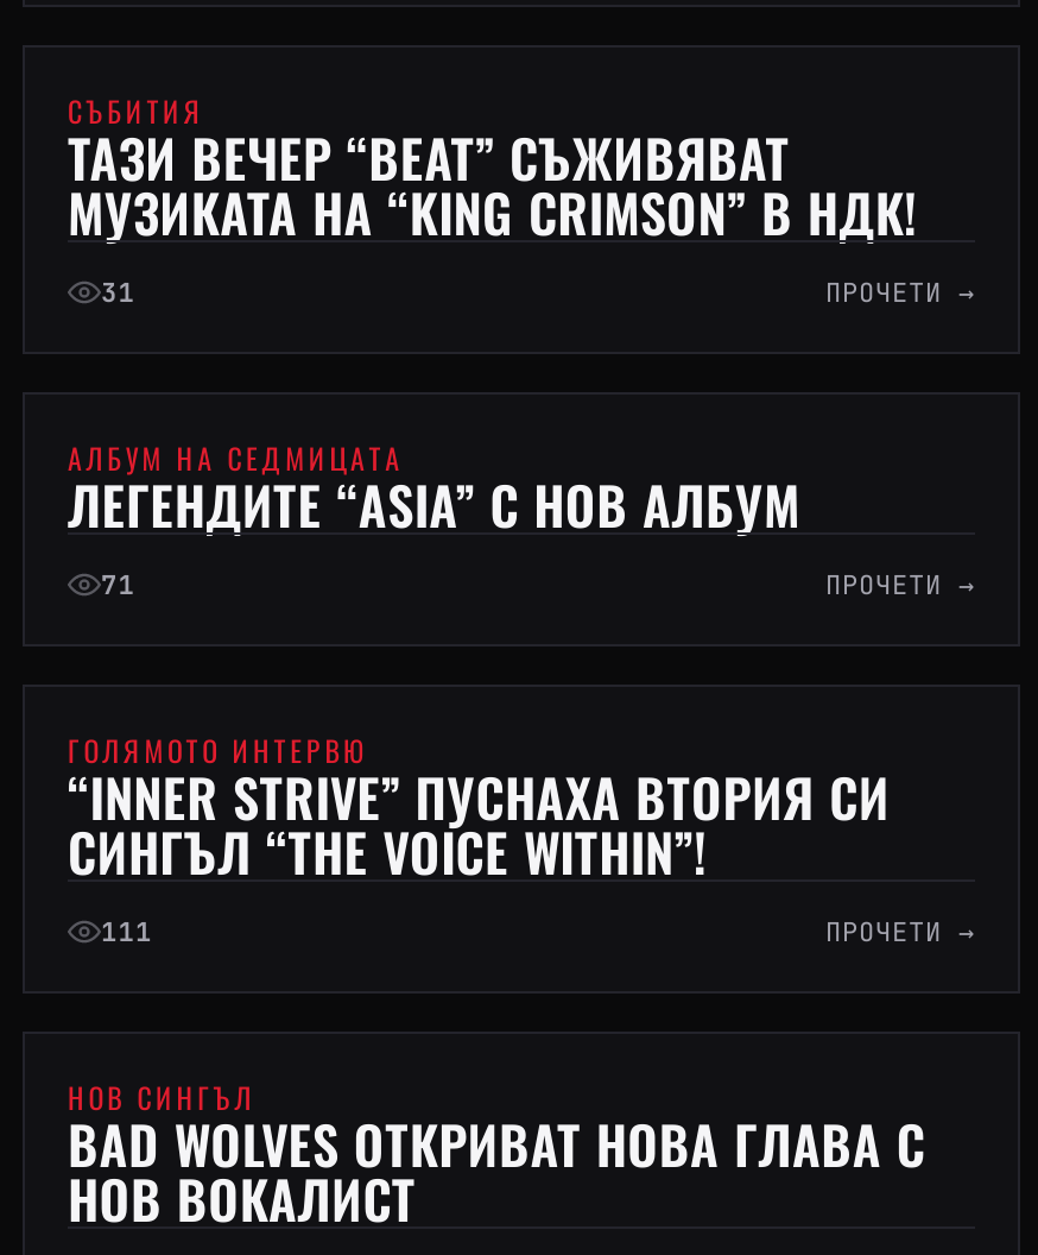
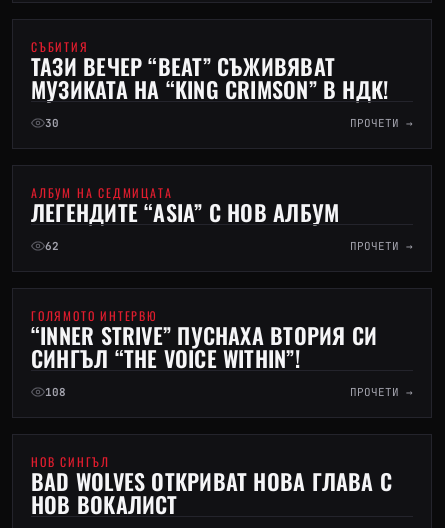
- 31
+ 30

- 71
+ 62

- 111
+ 108
